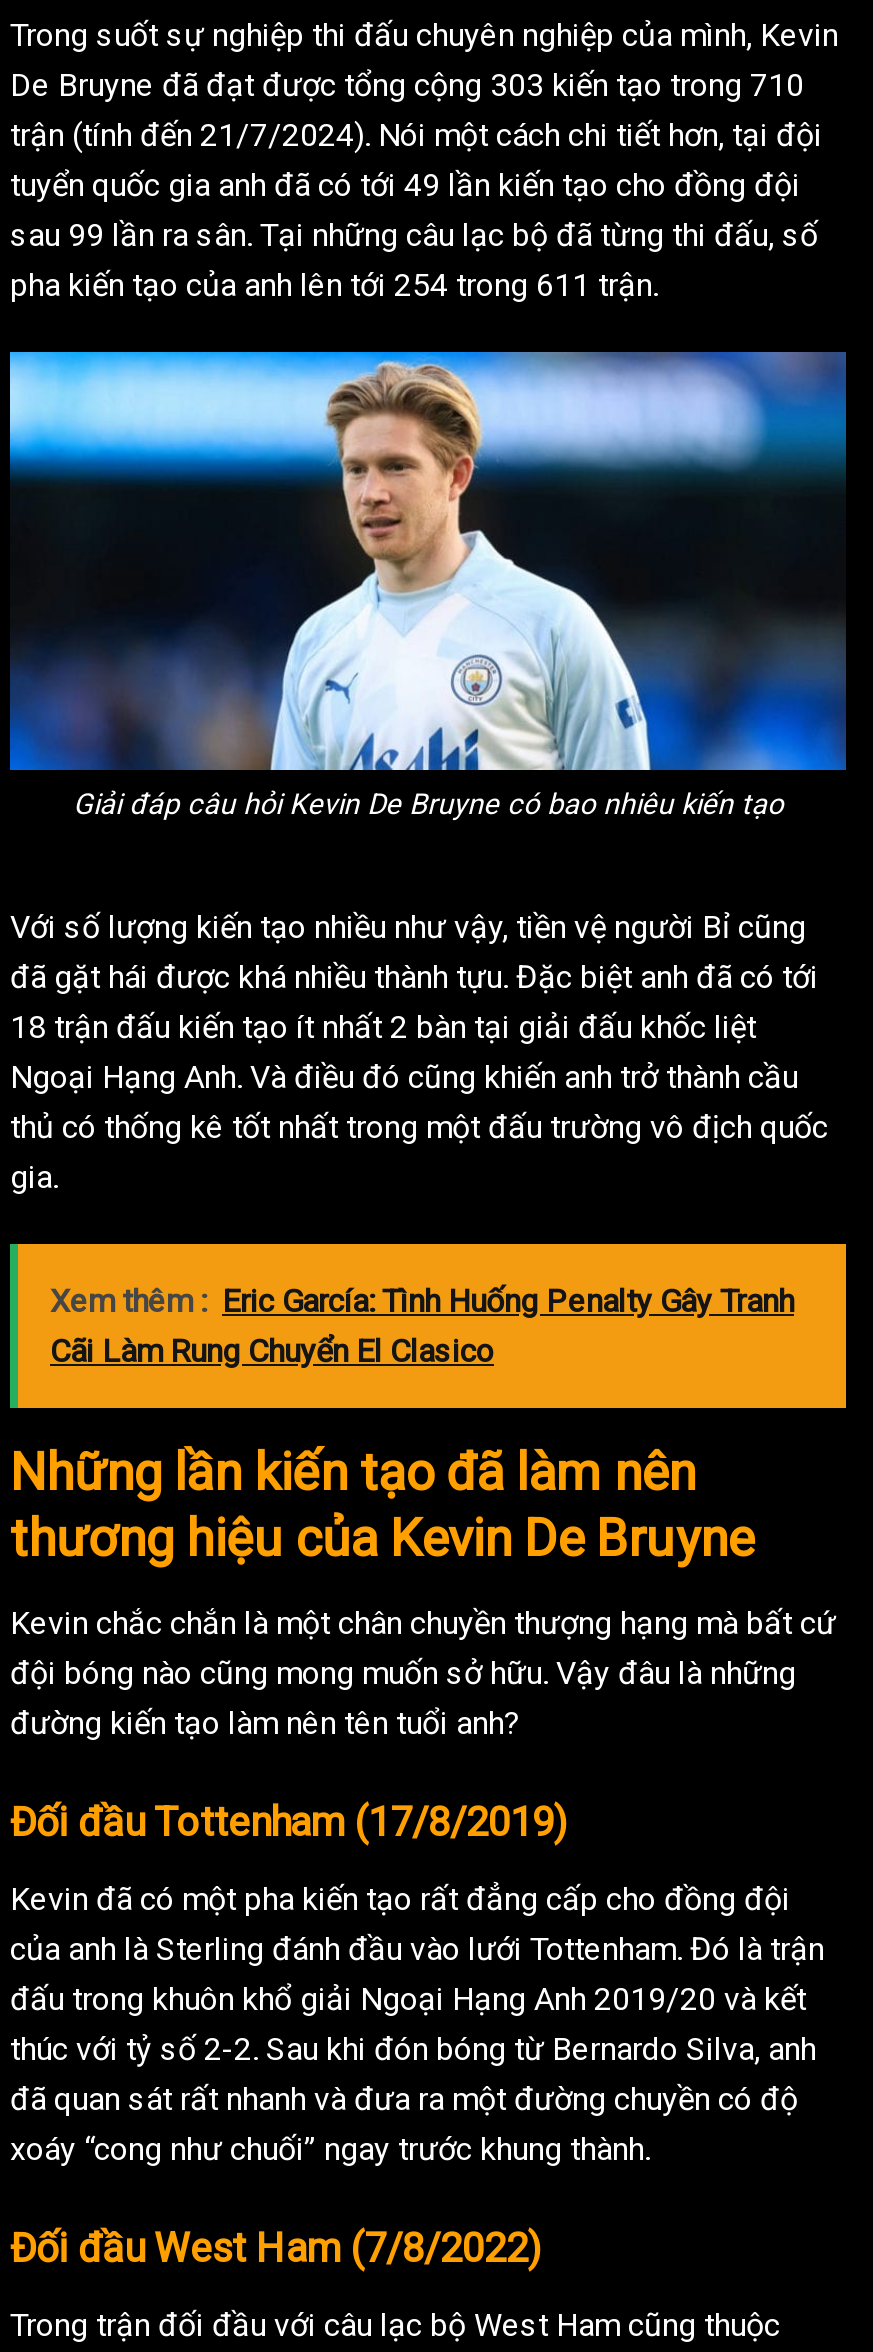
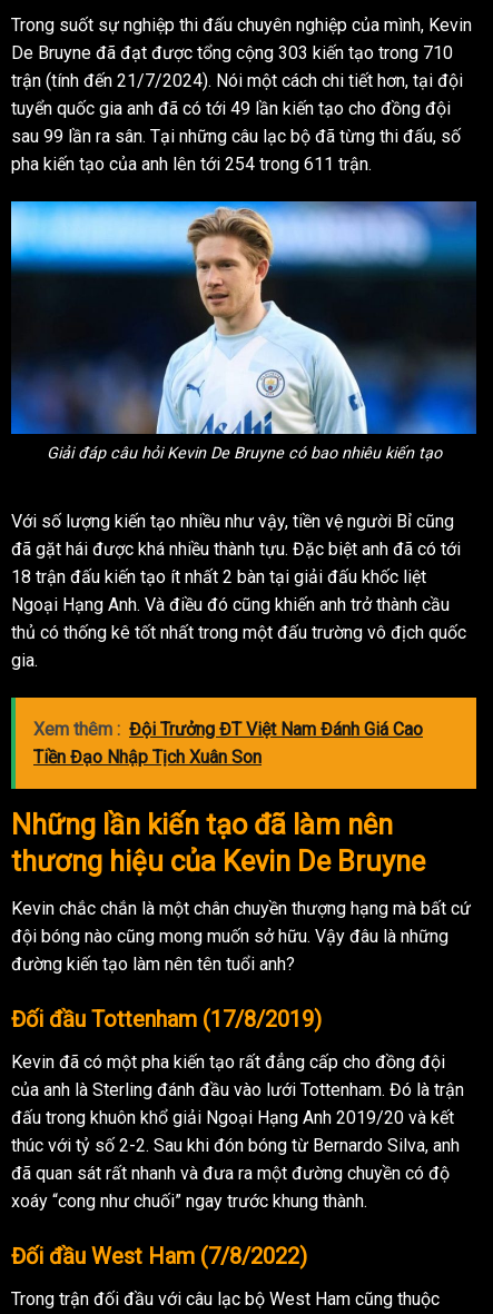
- Xem thêm : Eric García: Tình Huống Penalty Gây Tranh
- Cãi Làm Rung Chuyển El Clasico
+ Xem thêm : Đội Trưởng ĐT Việt Nam Đánh Giá Cao
+ Tiền Đạo Nhập Tịch Xuân Son
